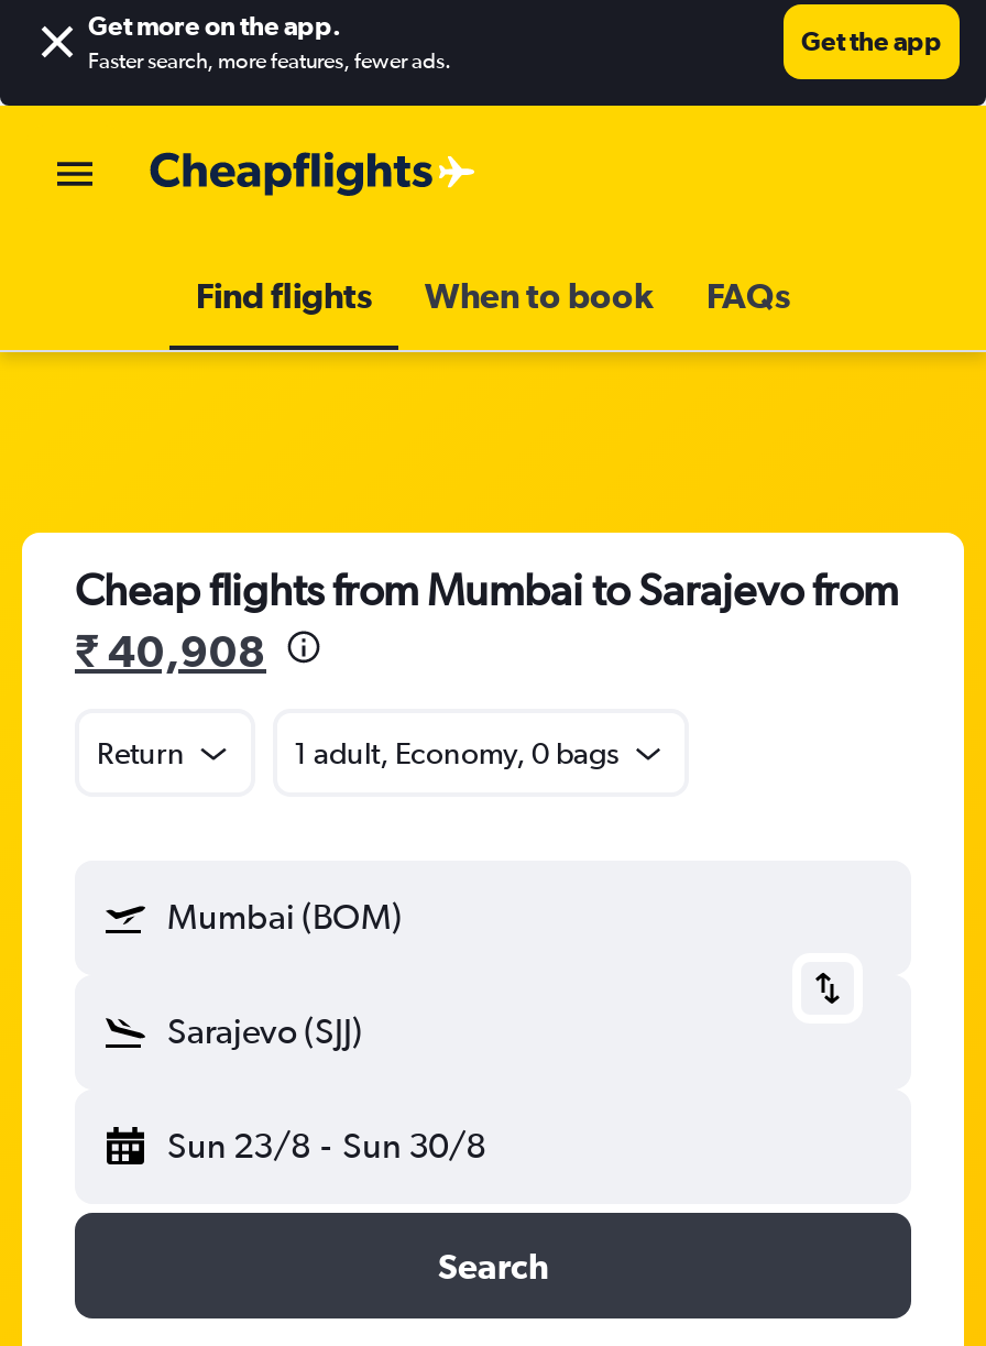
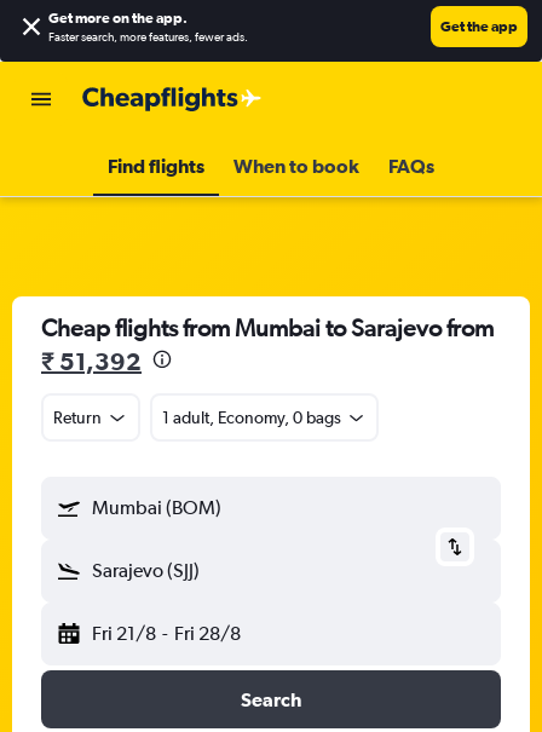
- ₹ 40,908
+ ₹ 51,392

- Sun 23/8 - Sun 30/8
+ Fri 21/8 - Fri 28/8
